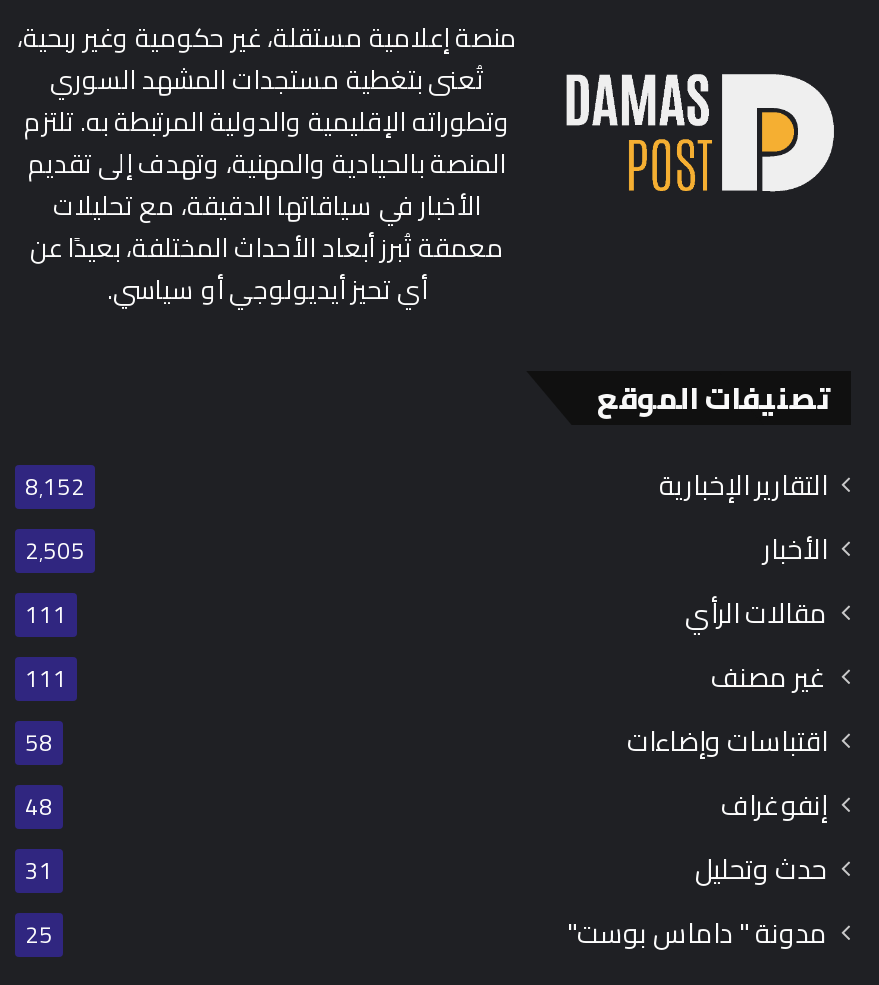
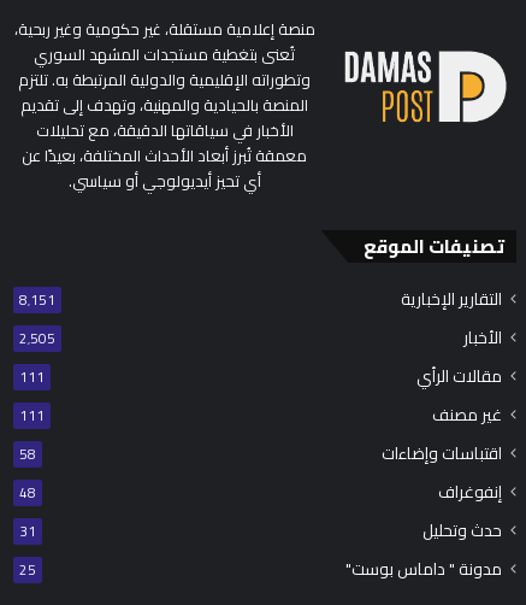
- 8٬152
+ 8٬151
